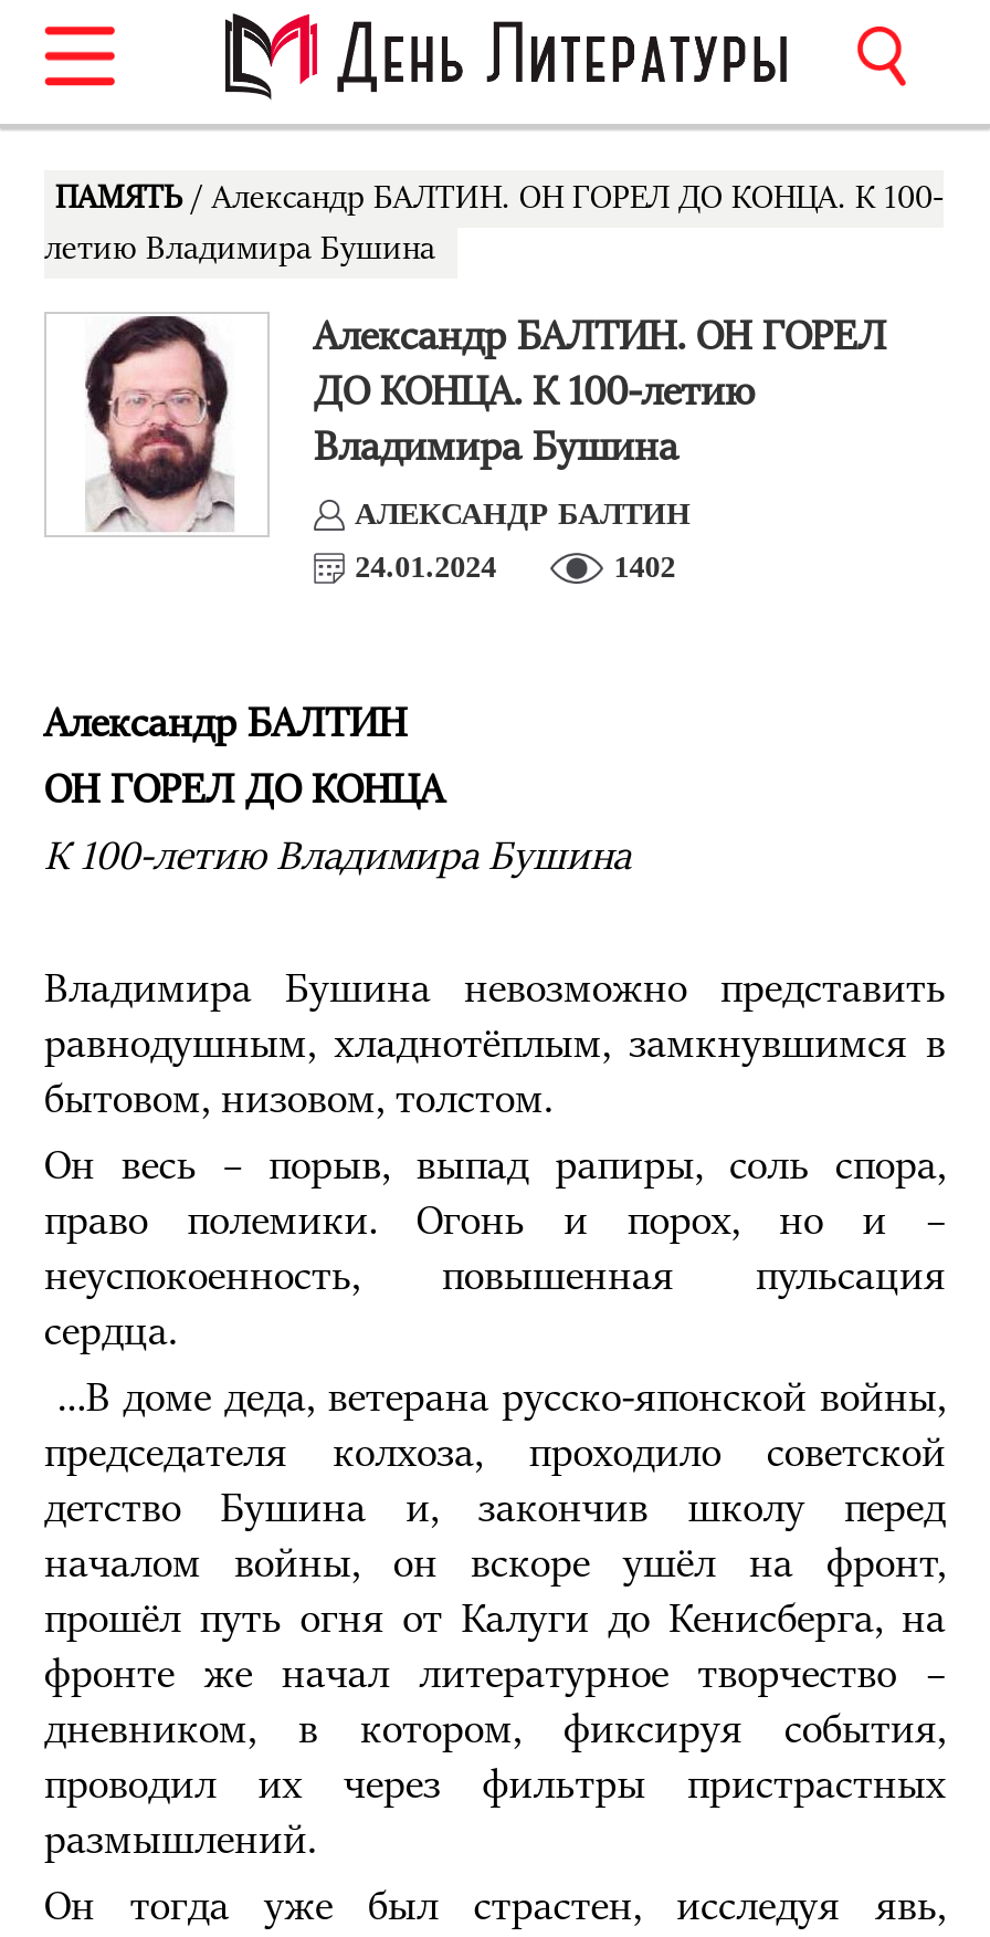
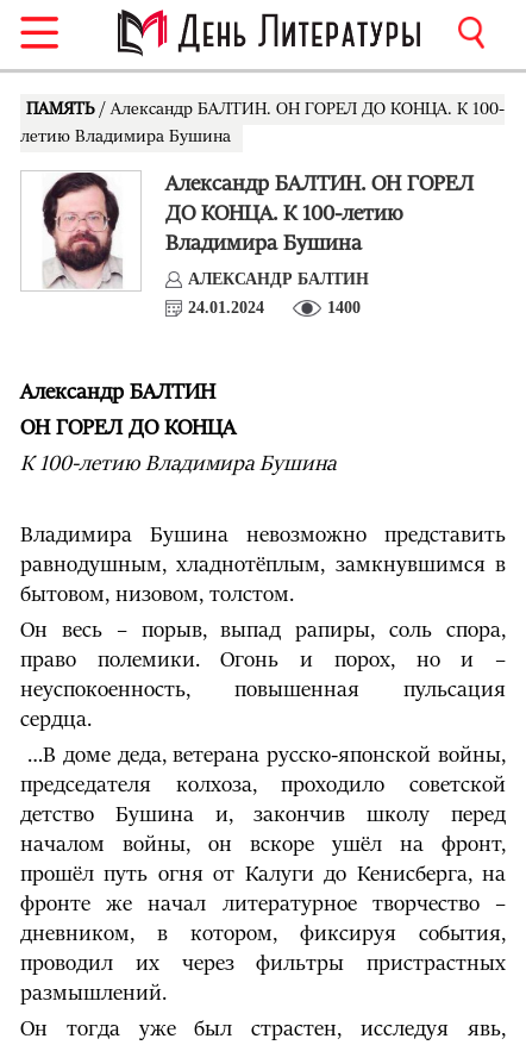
- 1402
+ 1400
